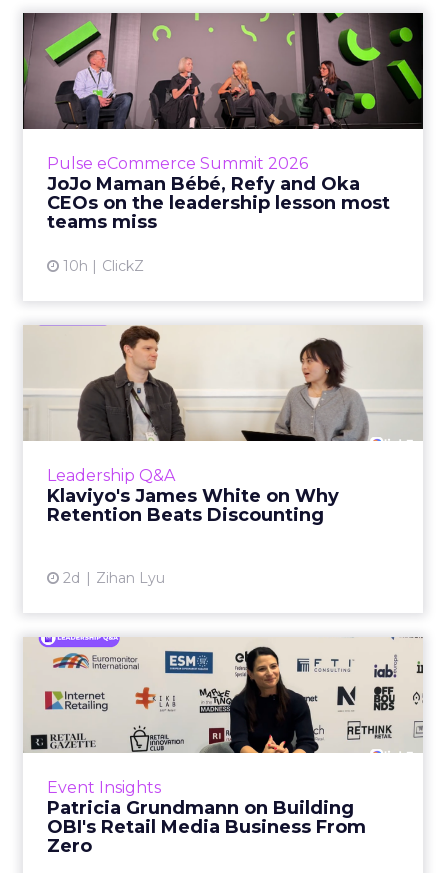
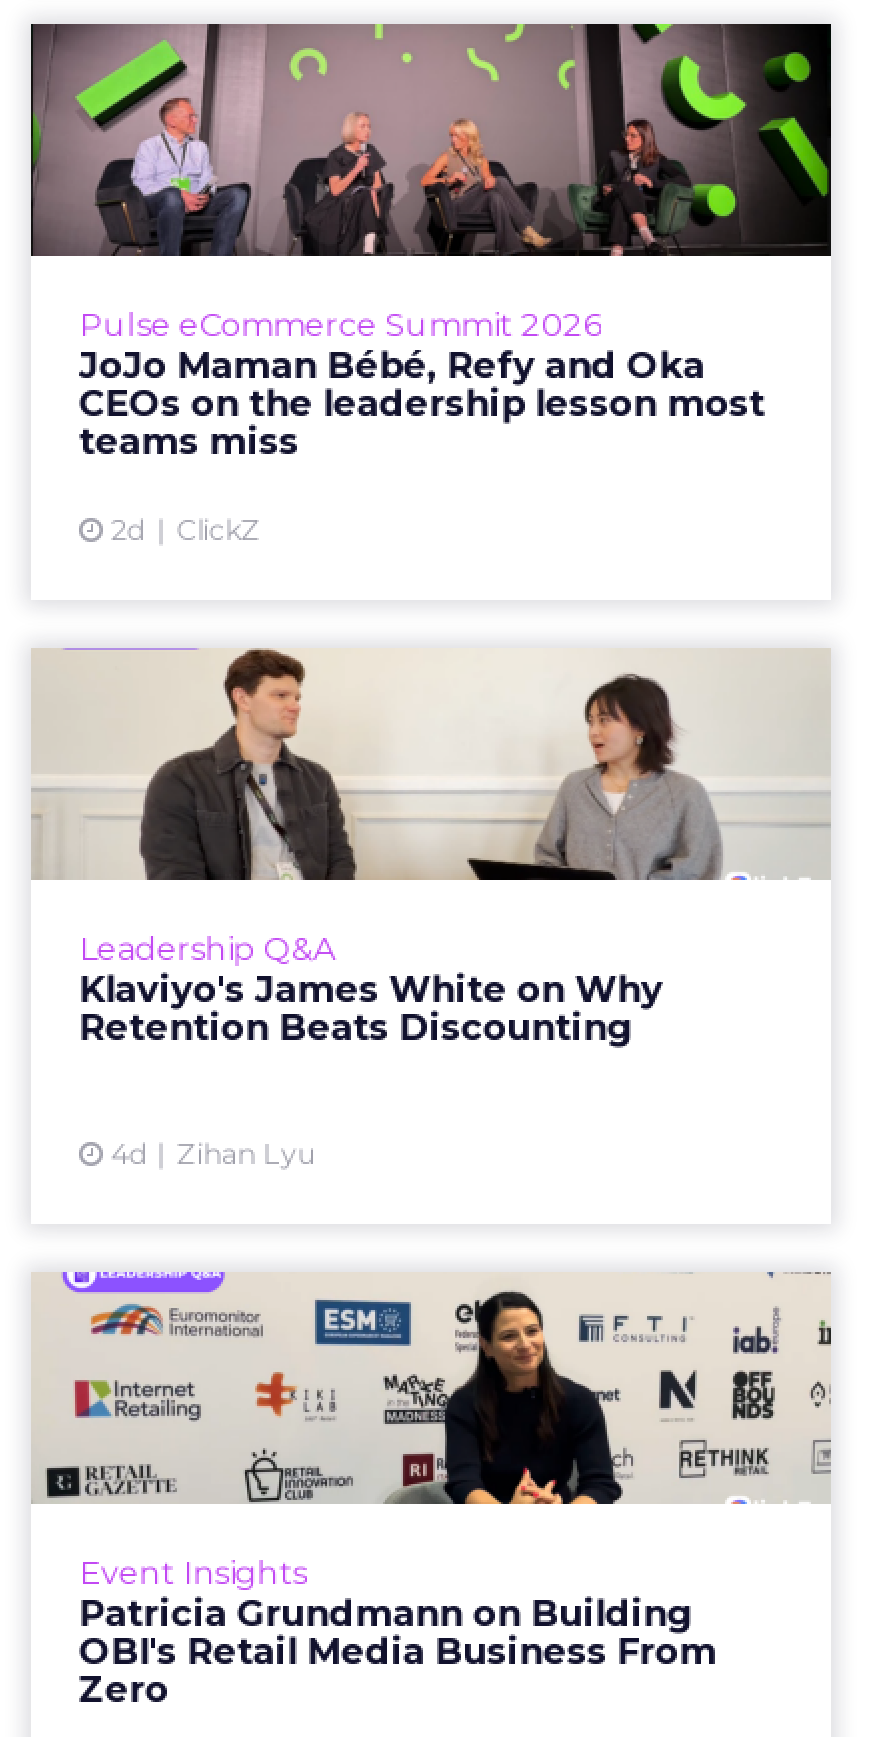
- 10h ClickZ
+ 2d ClickZ

- 2d Zihan Lyu
+ 4d Zihan Lyu
